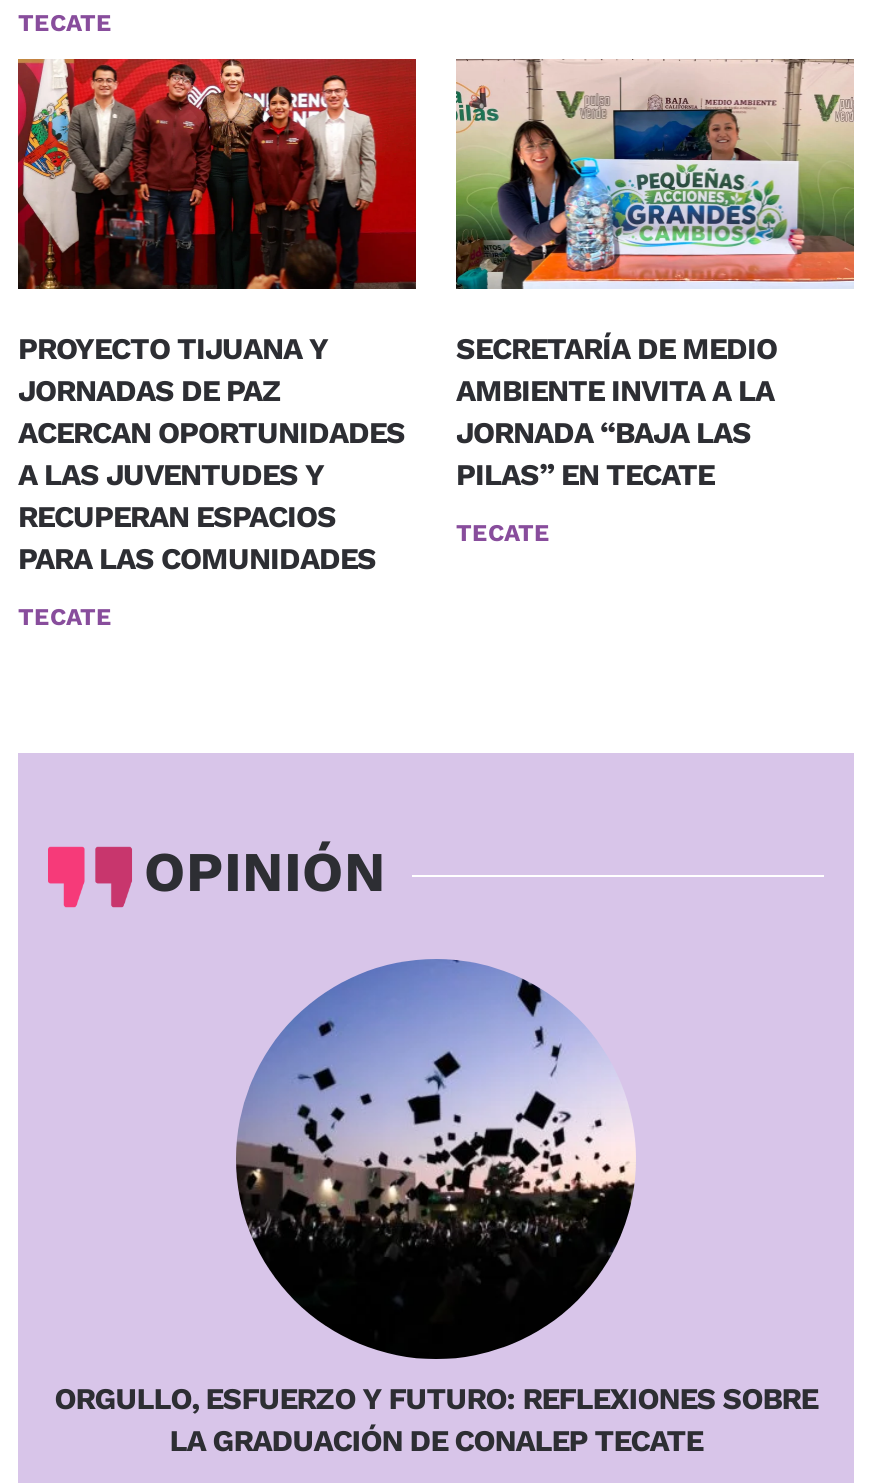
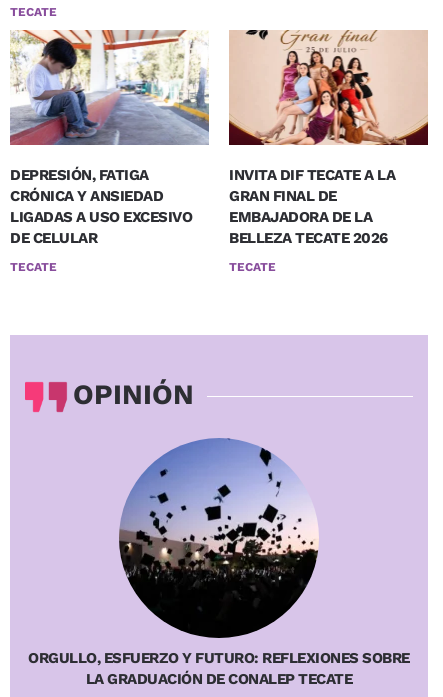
- [image]
- PROYECTO TIJUANA Y
- JORNADAS DE PAZ
- ACERCAN OPORTUNIDADES
- A LAS JUVENTUDES Y
- RECUPERAN ESPACIOS
- PARA LAS COMUNIDADES
+ [image]
+ DEPRESIÓN, FATIGA
+ CRÓNICA Y ANSIEDAD
+ LIGADAS A USO EXCESIVO
+ DE CELULAR

- [image]
- SECRETARÍA DE MEDIO
- AMBIENTE INVITA A LA
- JORNADA “BAJA LAS
- PILAS” EN TECATE
+ [image]
+ INVITA DIF TECATE A LA
+ GRAN FINAL DE
+ EMBAJADORA DE LA
+ BELLEZA TECATE 2026
